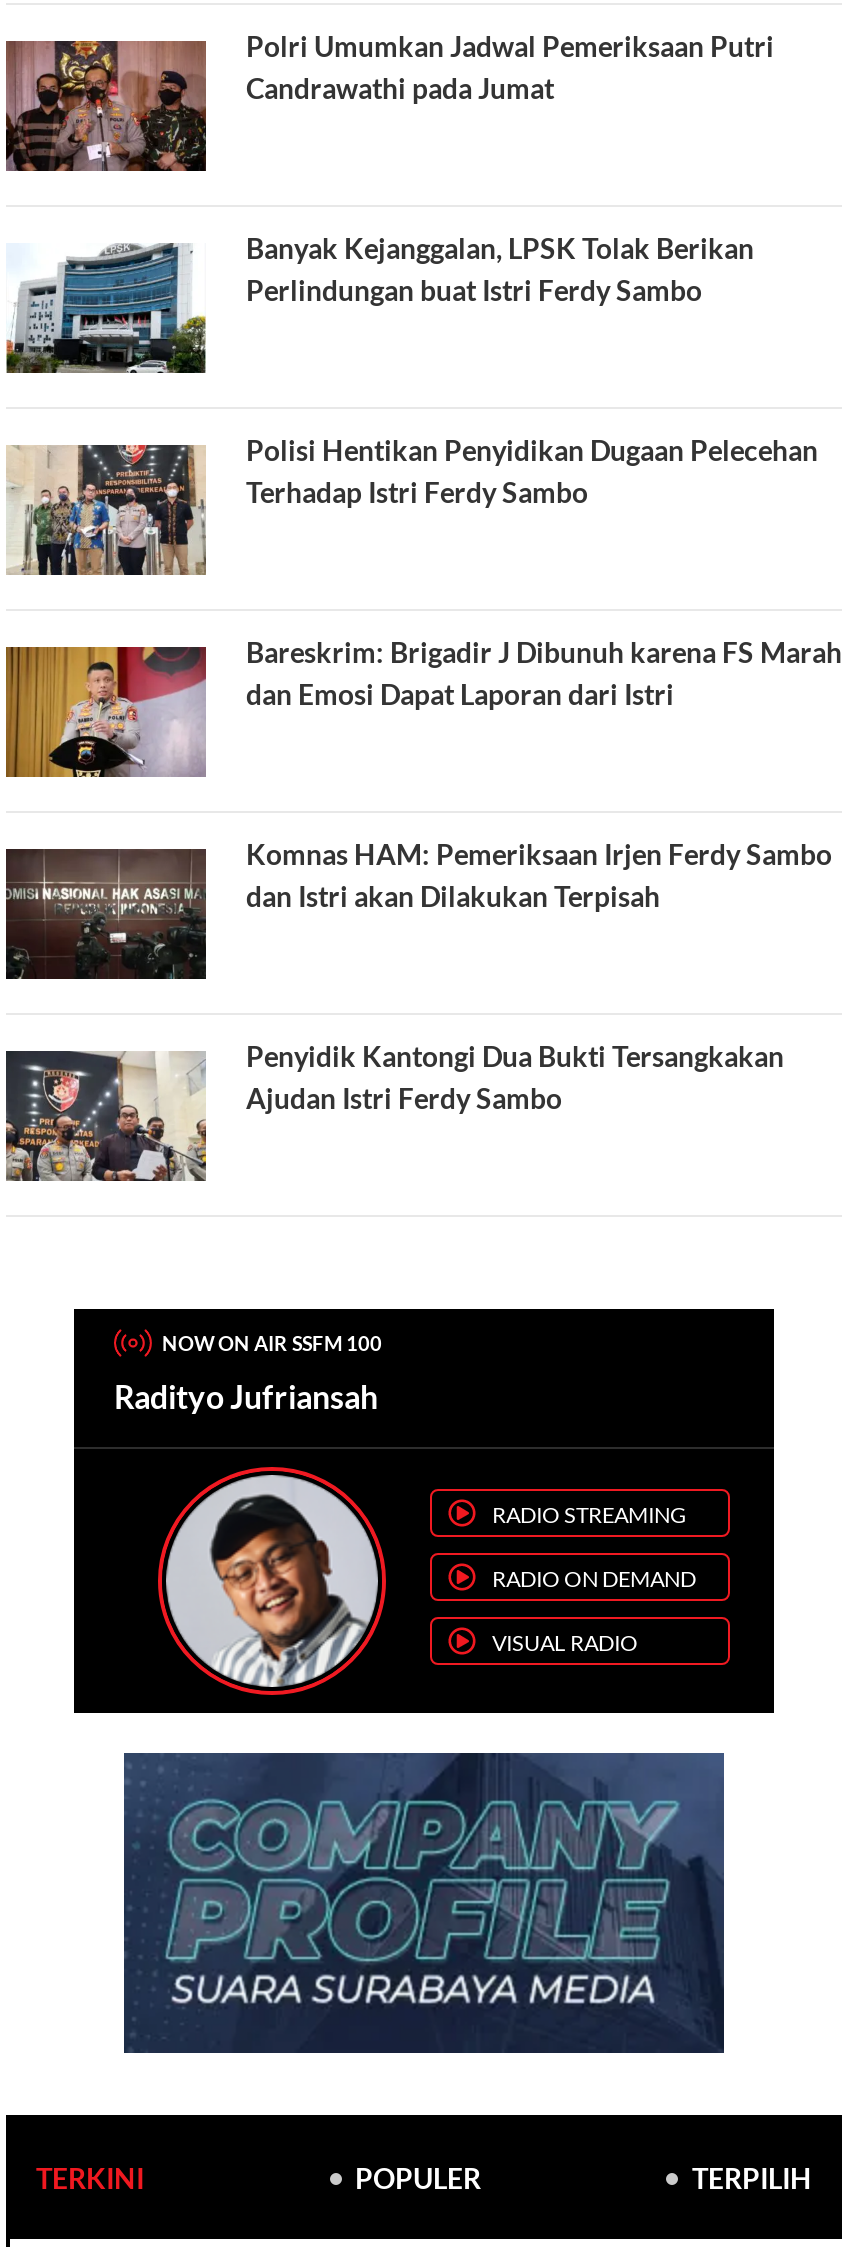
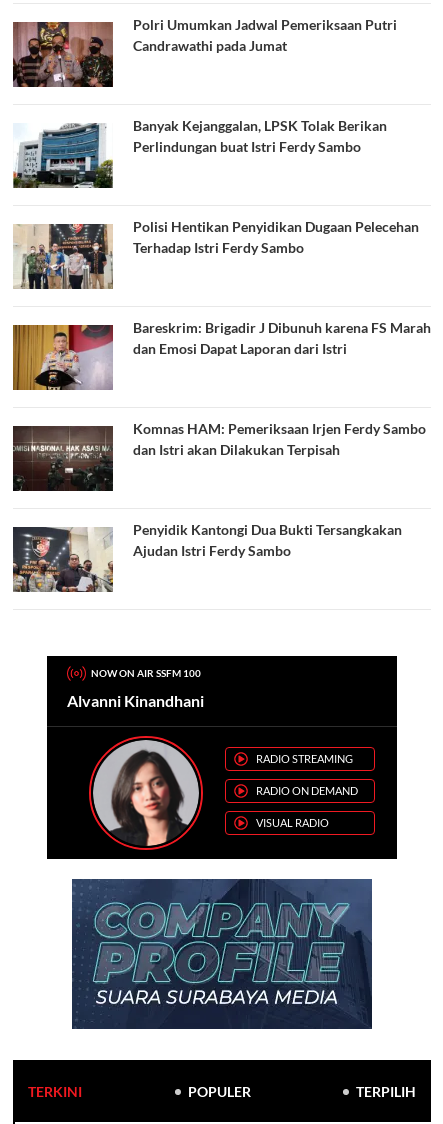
- Radityo Jufriansah
+ Alvanni Kinandhani

- [image]
+ [image]
